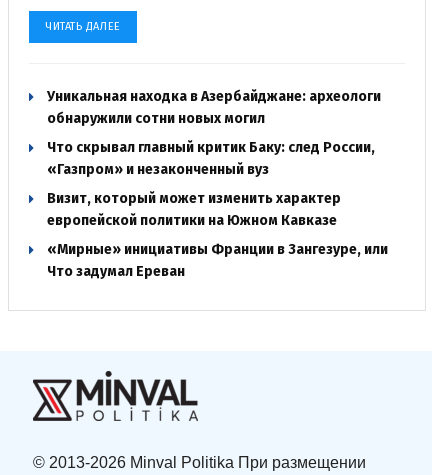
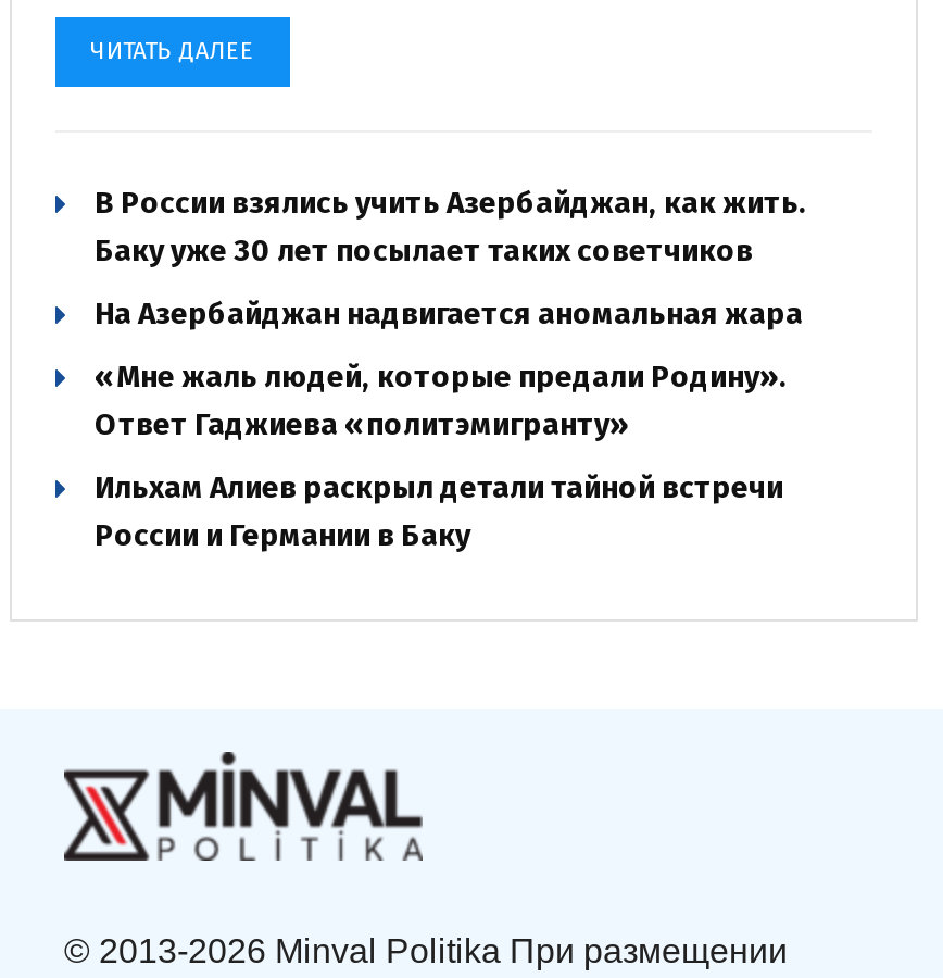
- Уникальная находка в Азербайджане: археологи
- обнаружили сотни новых могил
+ В России взялись учить Азербайджан, как жить.
+ Баку уже 30 лет посылает таких советчиков

- Что скрывал главный критик Баку: след России,
- «Газпром» и незаконченный вуз
+ На Азербайджан надвигается аномальная жара

- Визит, который может изменить характер
- европейской политики на Южном Кавказе
+ «Мне жаль людей, которые предали Родину».
+ Ответ Гаджиева «политэмигранту»

- «Мирные» инициативы Франции в Зангезуре, или
- Что задумал Ереван
+ Ильхам Алиев раскрыл детали тайной встречи
+ России и Германии в Баку
